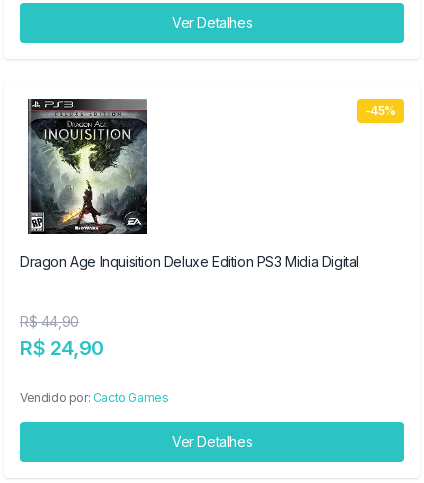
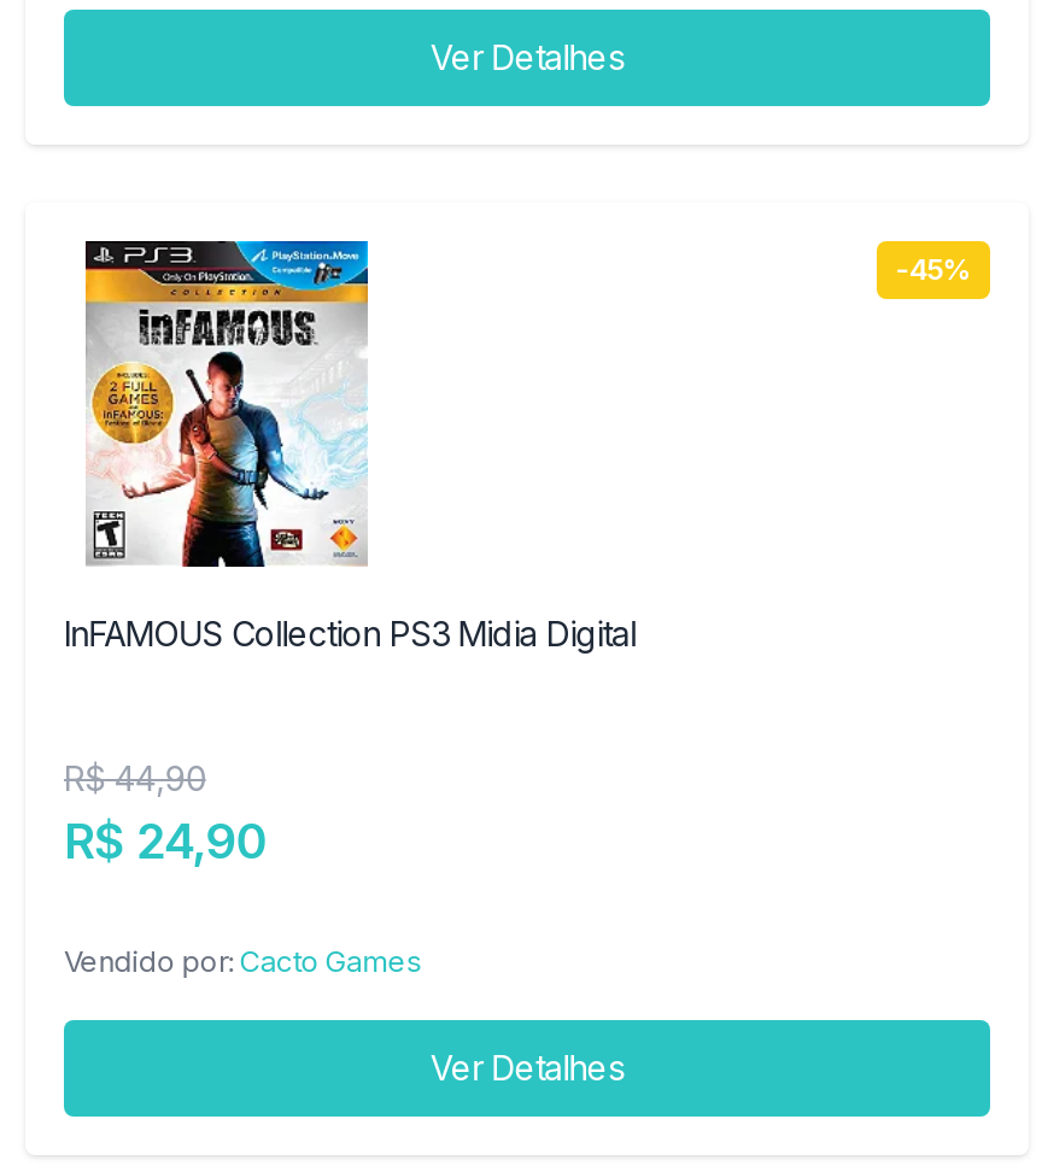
- [image]
- Dragon Age Inquisition Deluxe Edition PS3 Midia Digital
+ [image]
+ InFAMOUS Collection PS3 Midia Digital
